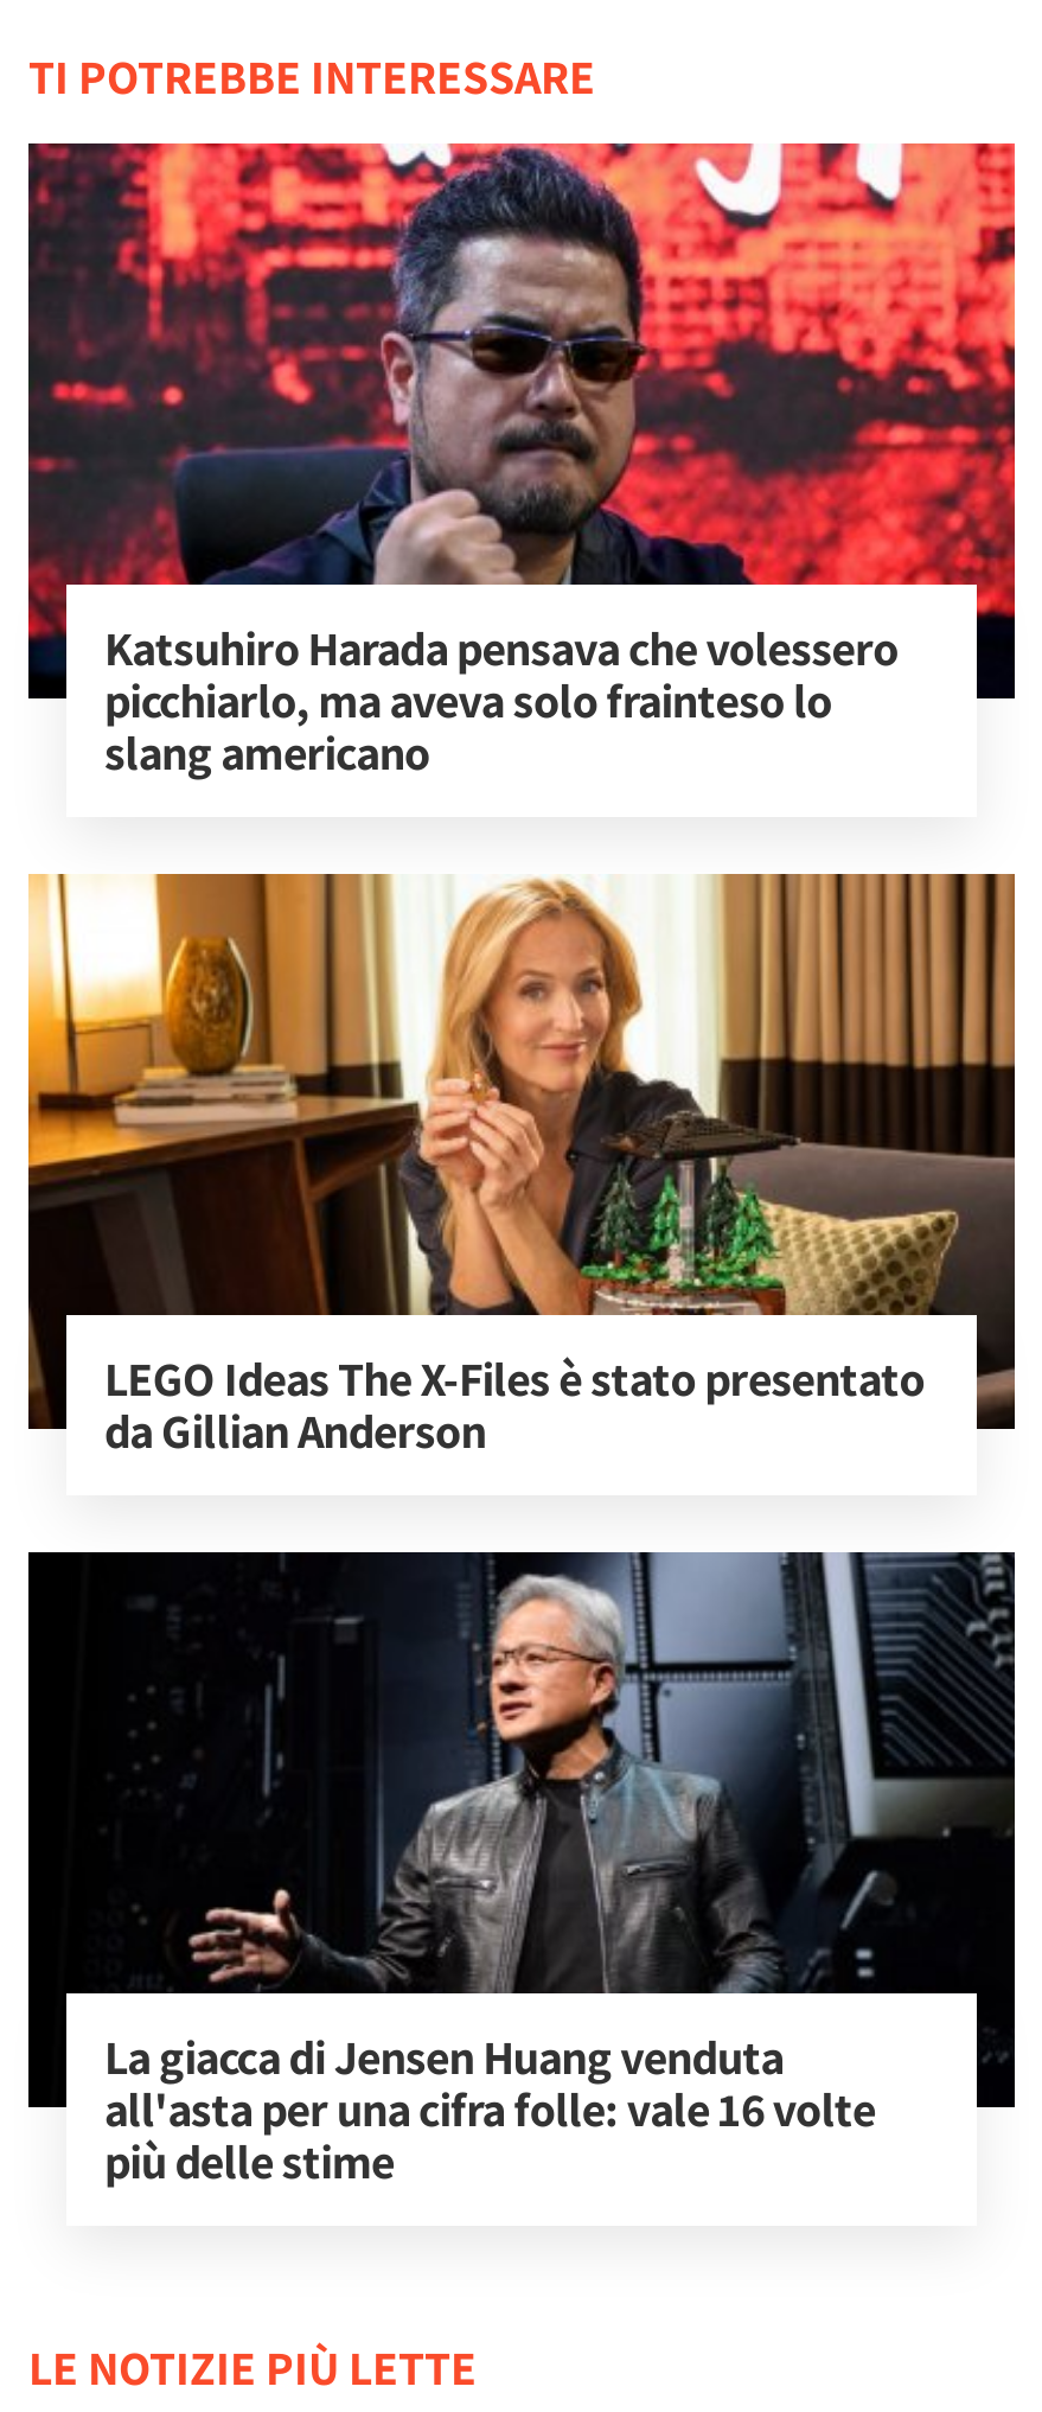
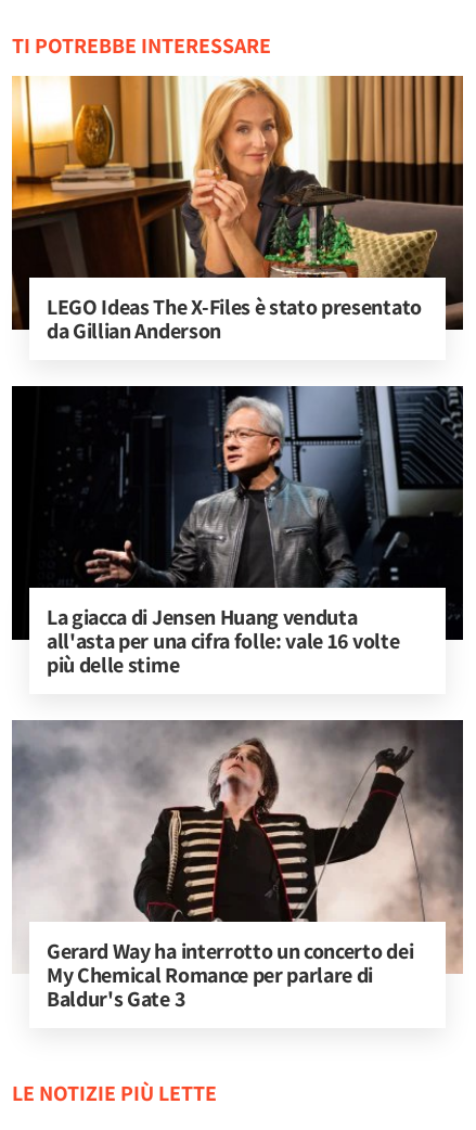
- [image]
- Katsuhiro Harada pensava che volessero
- picchiarlo, ma aveva solo frainteso lo
- slang americano

moved up: [image] | LEGO Ideas The X-Files è stato presentato | da Gillian Anderson | La giacca di Jensen Huang venduta | all'asta per una cifra folle: vale 16 volte | più delle stime

+ [image]
+ Gerard Way ha interrotto un concerto dei
+ My Chemical Romance per parlare di
+ Baldur's Gate 3
